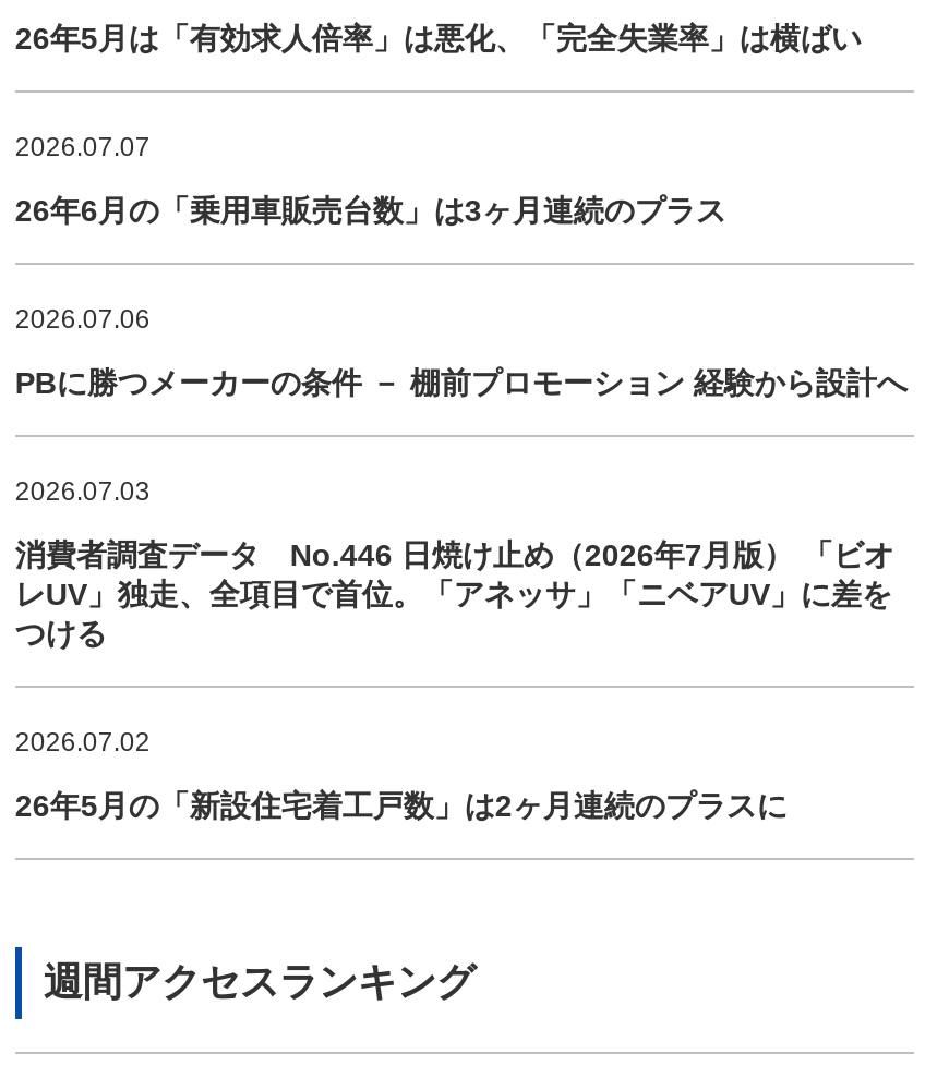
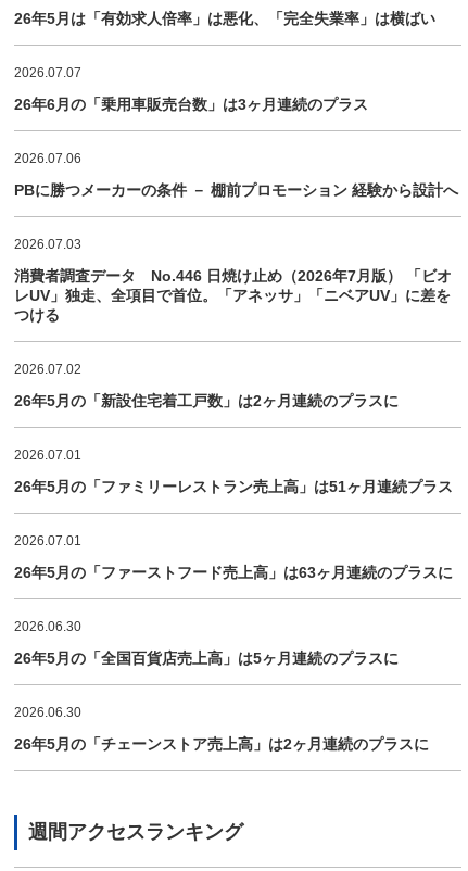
+ 2026.07.01
+ 26年5月の「ファミリーレストラン売上高」は51ヶ月連続プラス
+ 2026.07.01
+ 26年5月の「ファーストフード売上高」は63ヶ月連続のプラスに
+ 2026.06.30
+ 26年5月の「全国百貨店売上高」は5ヶ月連続のプラスに
+ 2026.06.30
+ 26年5月の「チェーンストア売上高」は2ヶ月連続のプラスに
